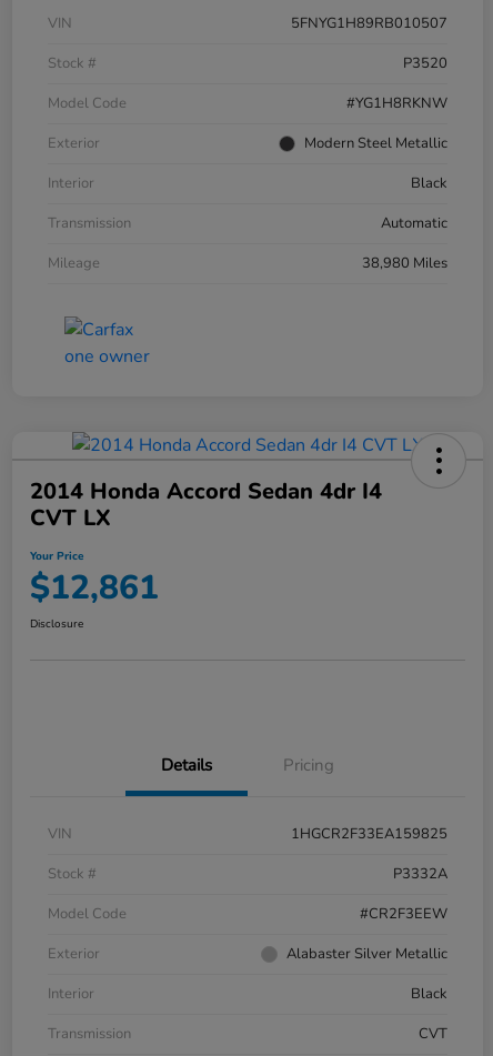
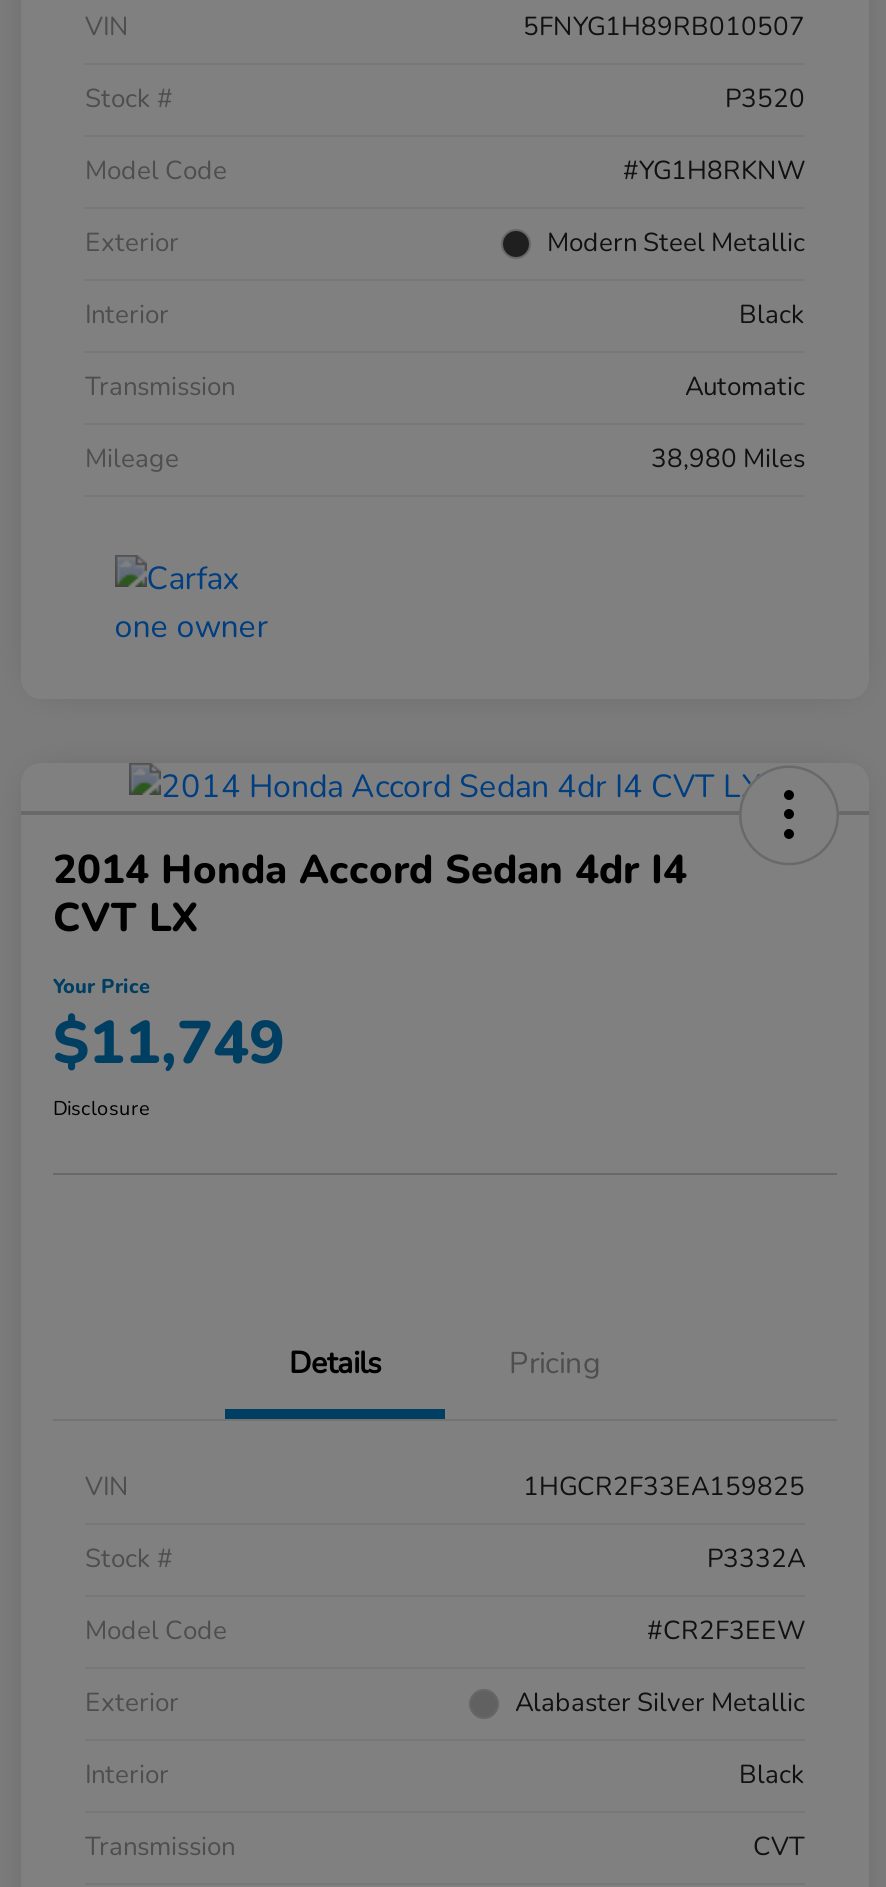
- $12,861
+ $11,749
